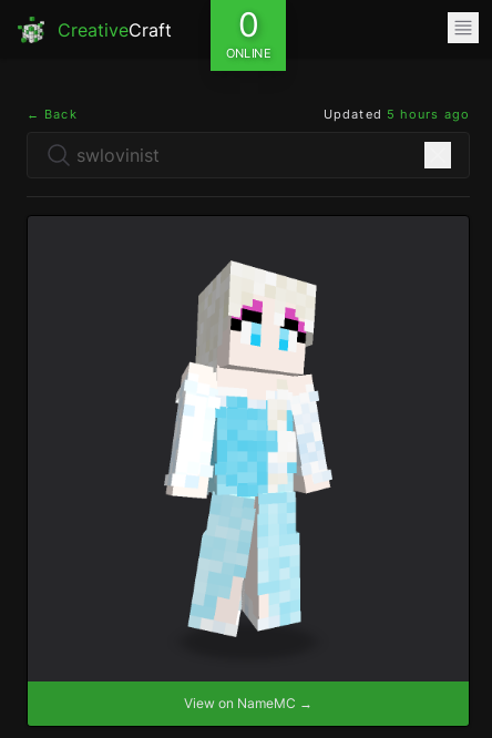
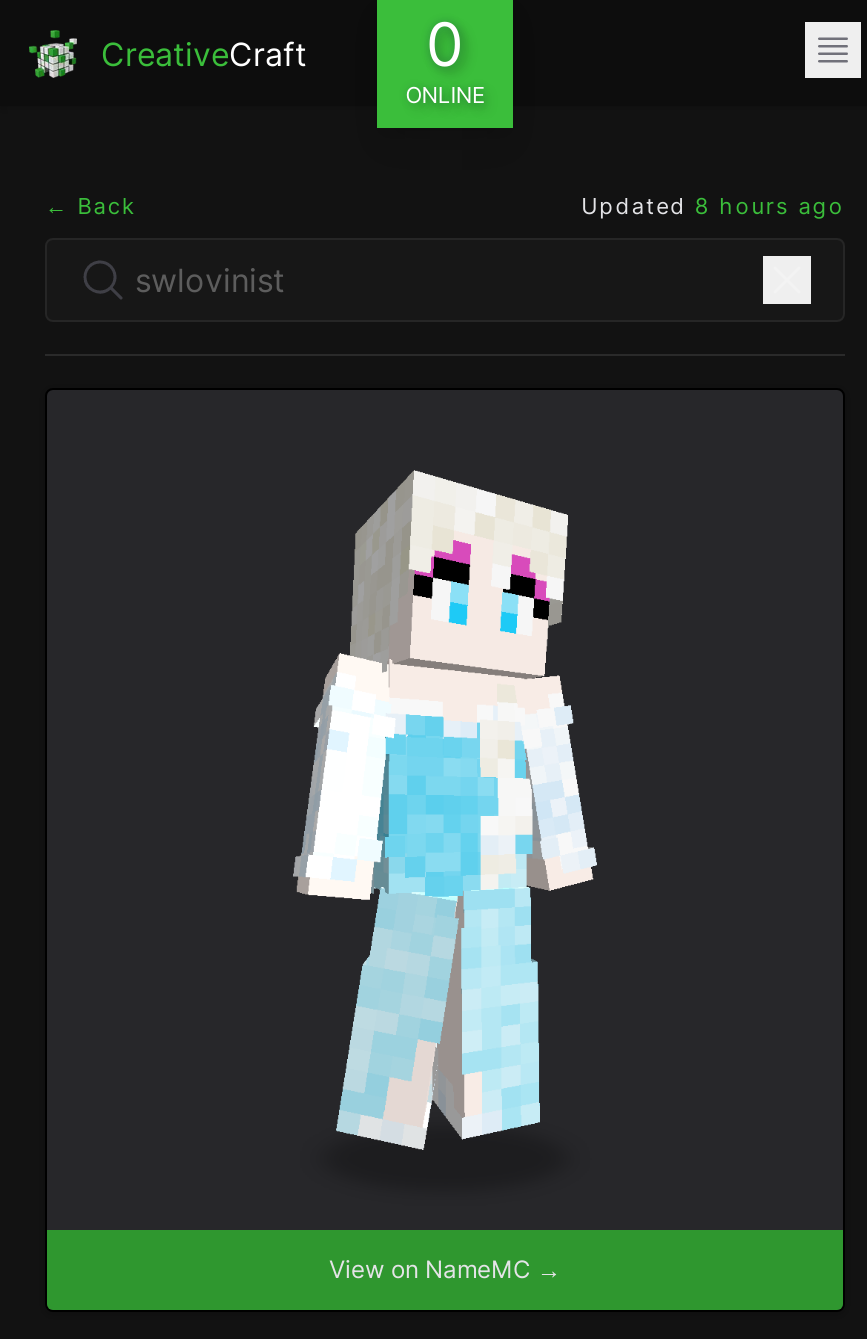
- Updated 5 hours ago
+ Updated 8 hours ago
